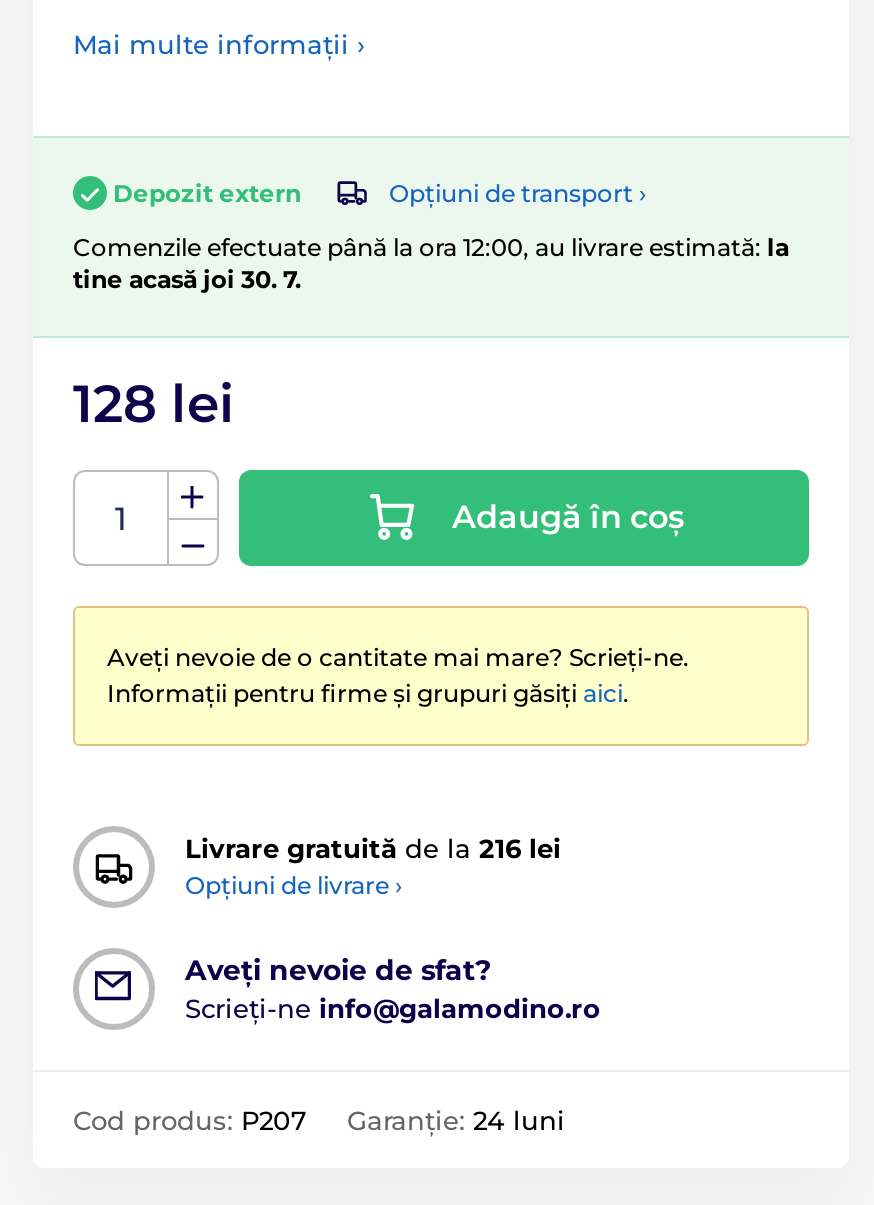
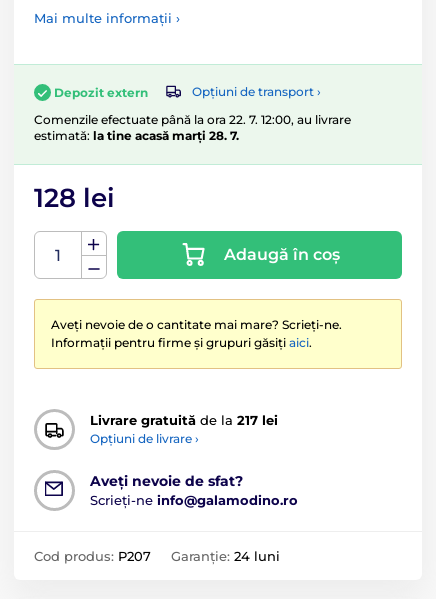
- Comenzile efectuate până la ora 12:00, au livrare estimată: la
- tine acasă joi 30. 7.
+ Comenzile efectuate până la ora 22. 7. 12:00, au livrare
+ estimată: la tine acasă marți 28. 7.

- Livrare gratuită de la 216 lei
+ Livrare gratuită de la 217 lei
